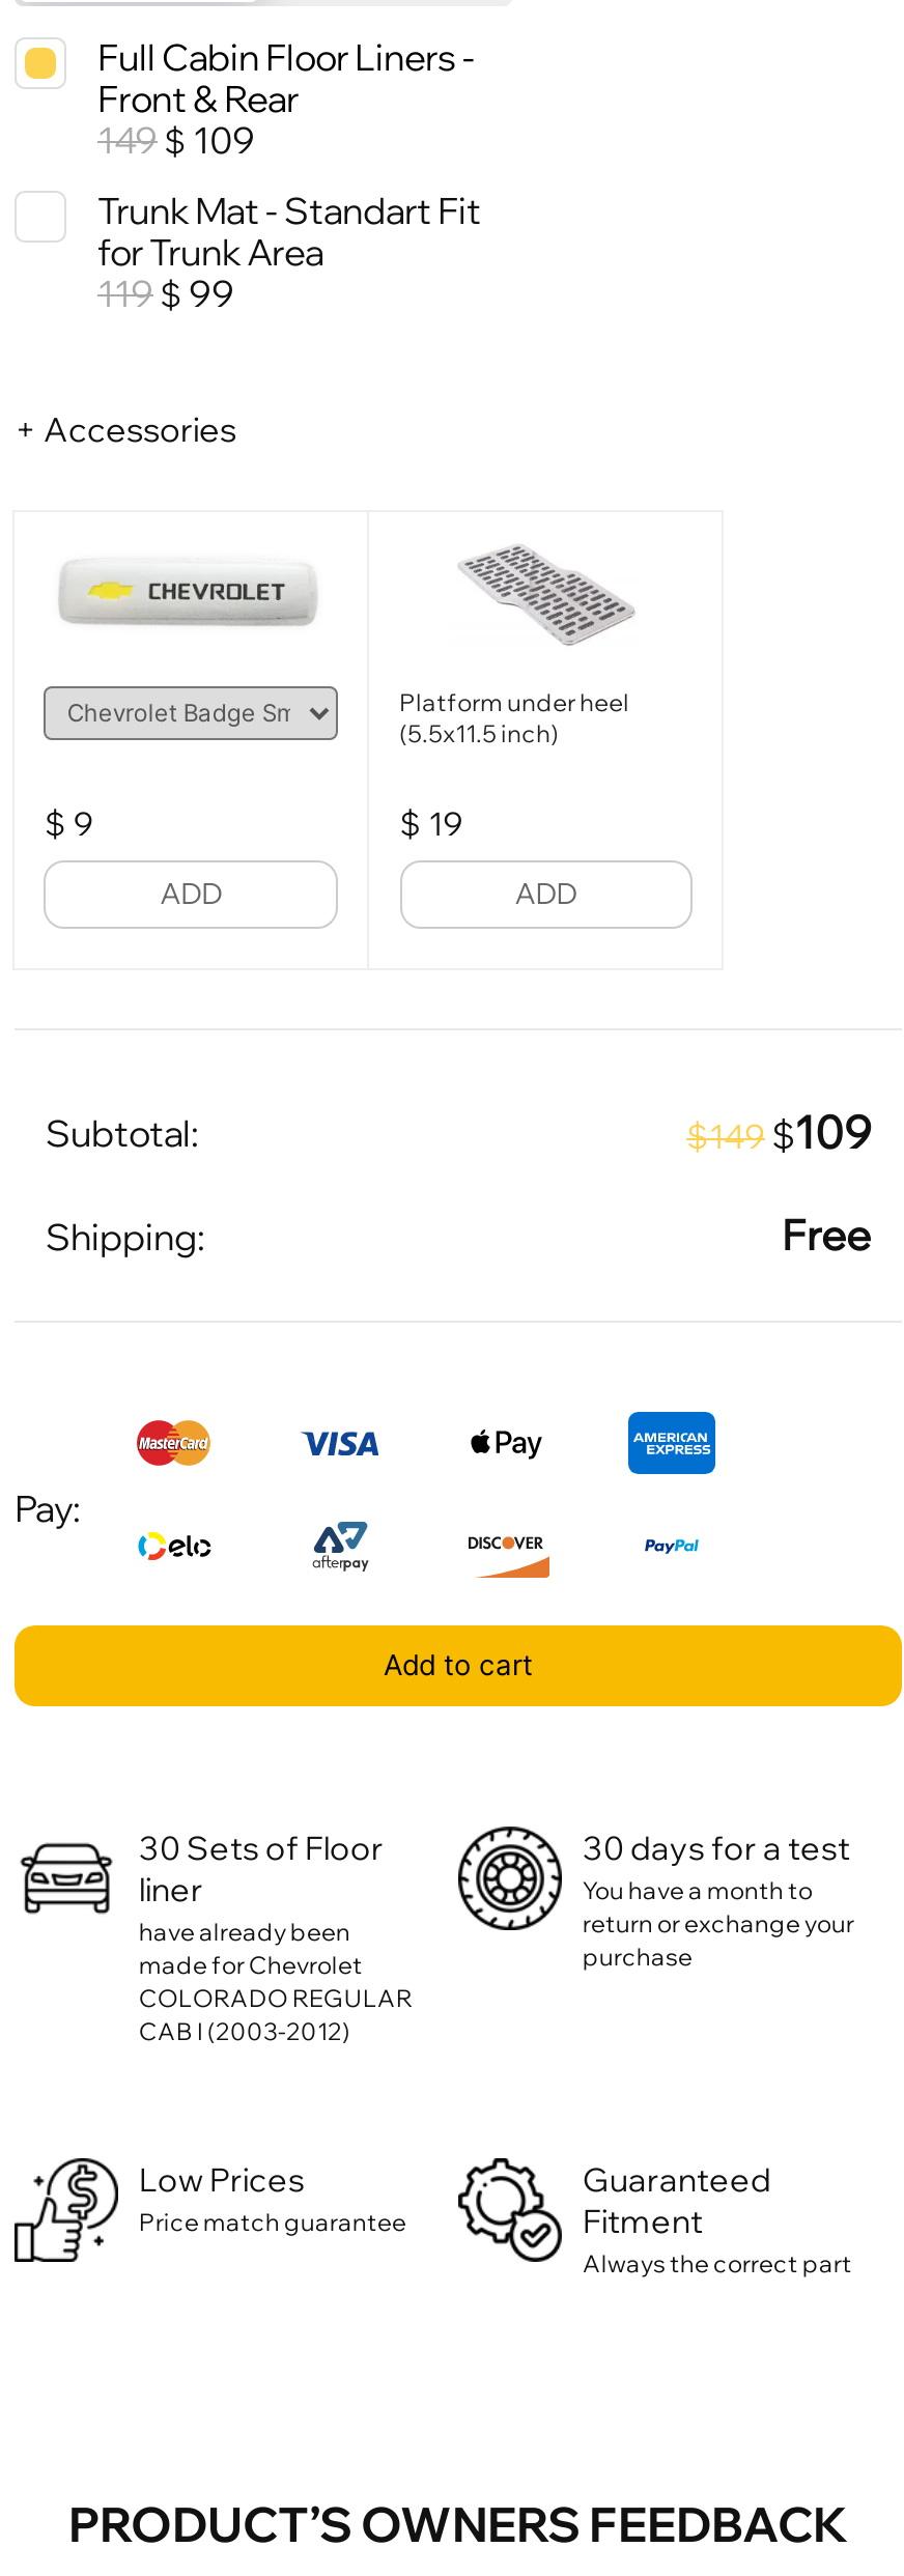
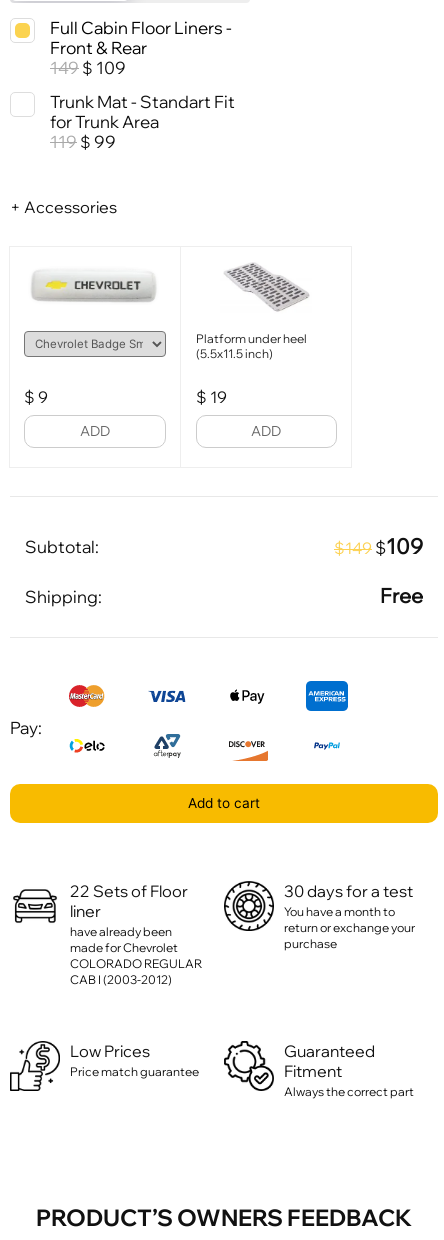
- 30 Sets of Floor
+ 22 Sets of Floor
